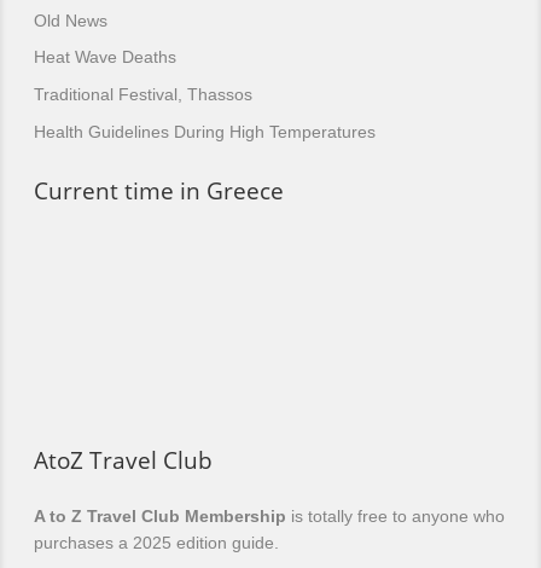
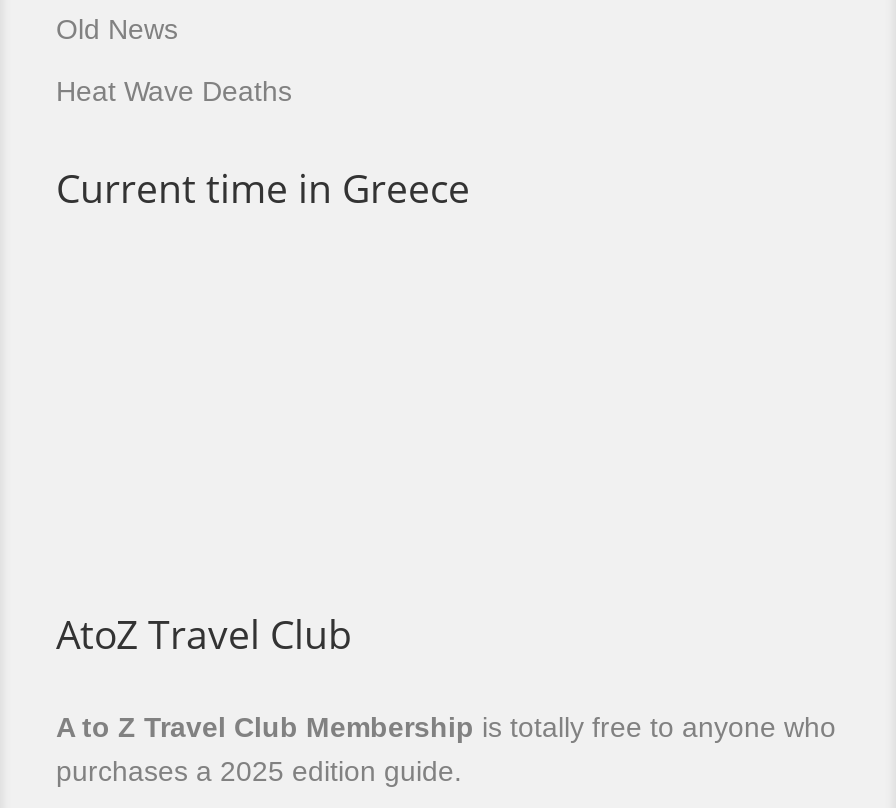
- Traditional Festival, Thassos
- Health Guidelines During High Temperatures
